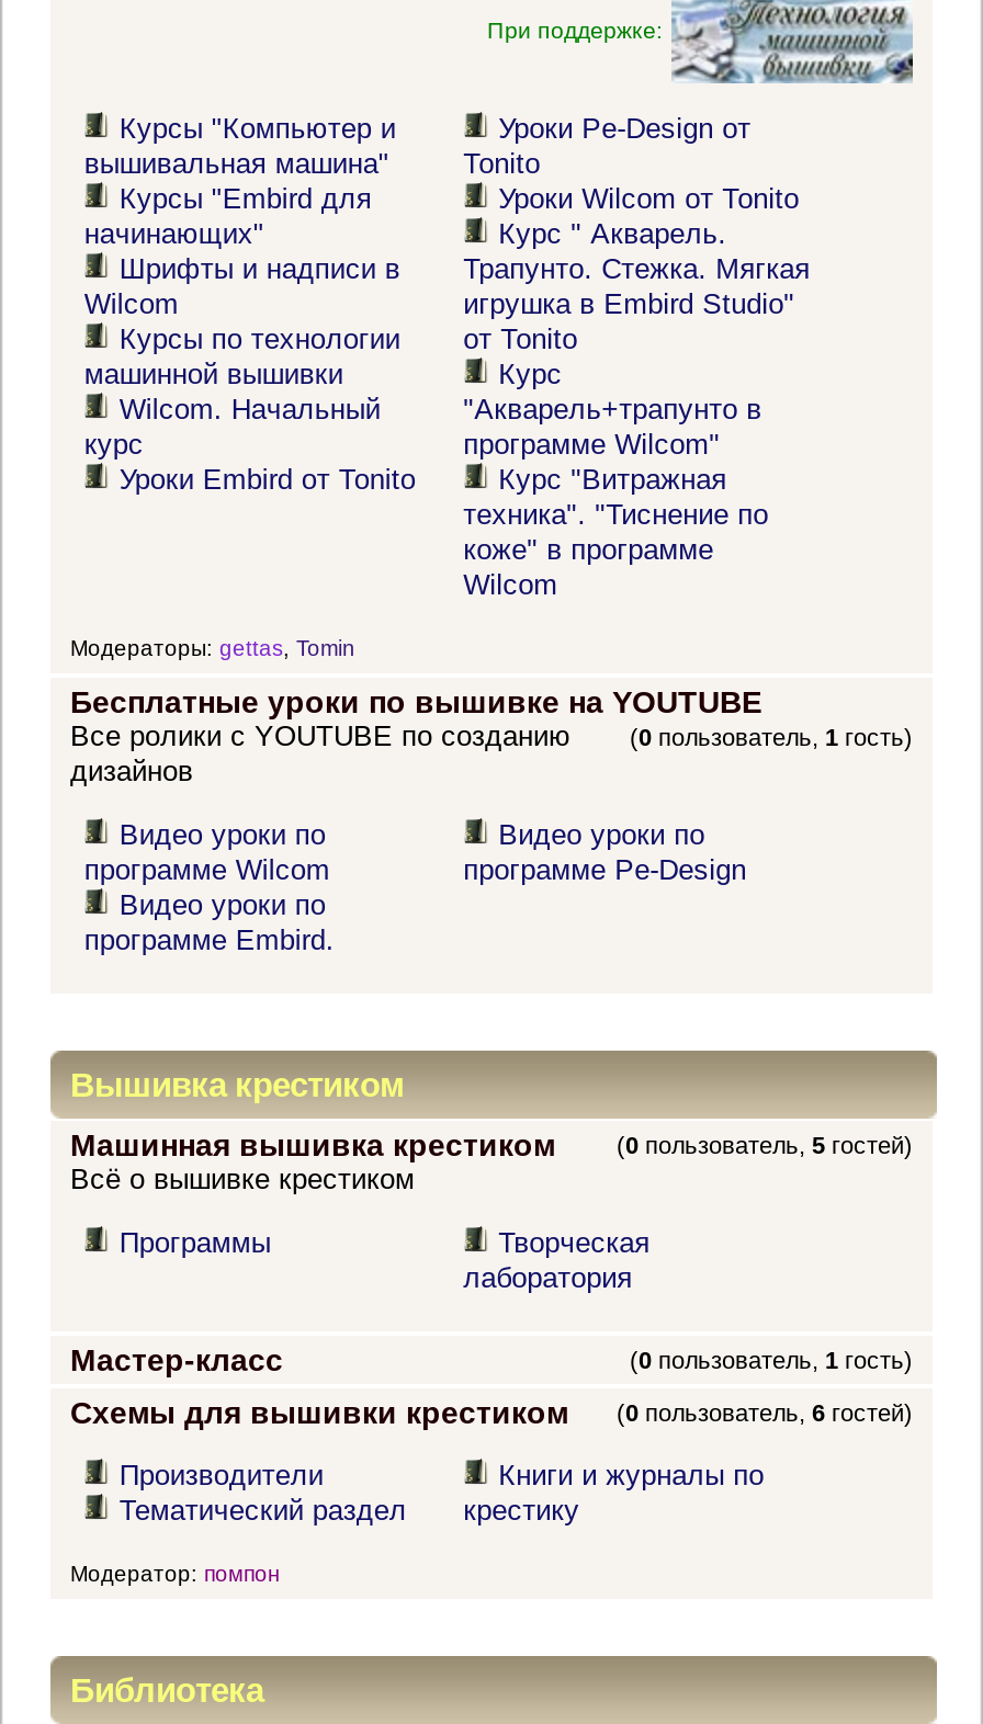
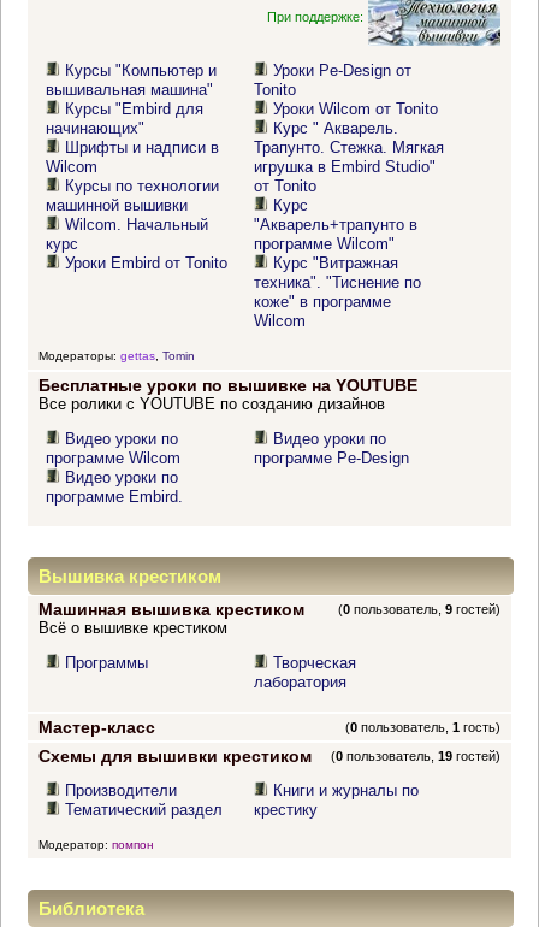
- (0 пользователь, 1 гость)
- Все ролики с YOUTUBE по созданию
- дизайнов
+ Все ролики с YOUTUBE по созданию дизайнов

- (0 пользователь, 5 гостей)
+ (0 пользователь, 9 гостей)

- (0 пользователь, 6 гостей)
+ (0 пользователь, 19 гостей)
